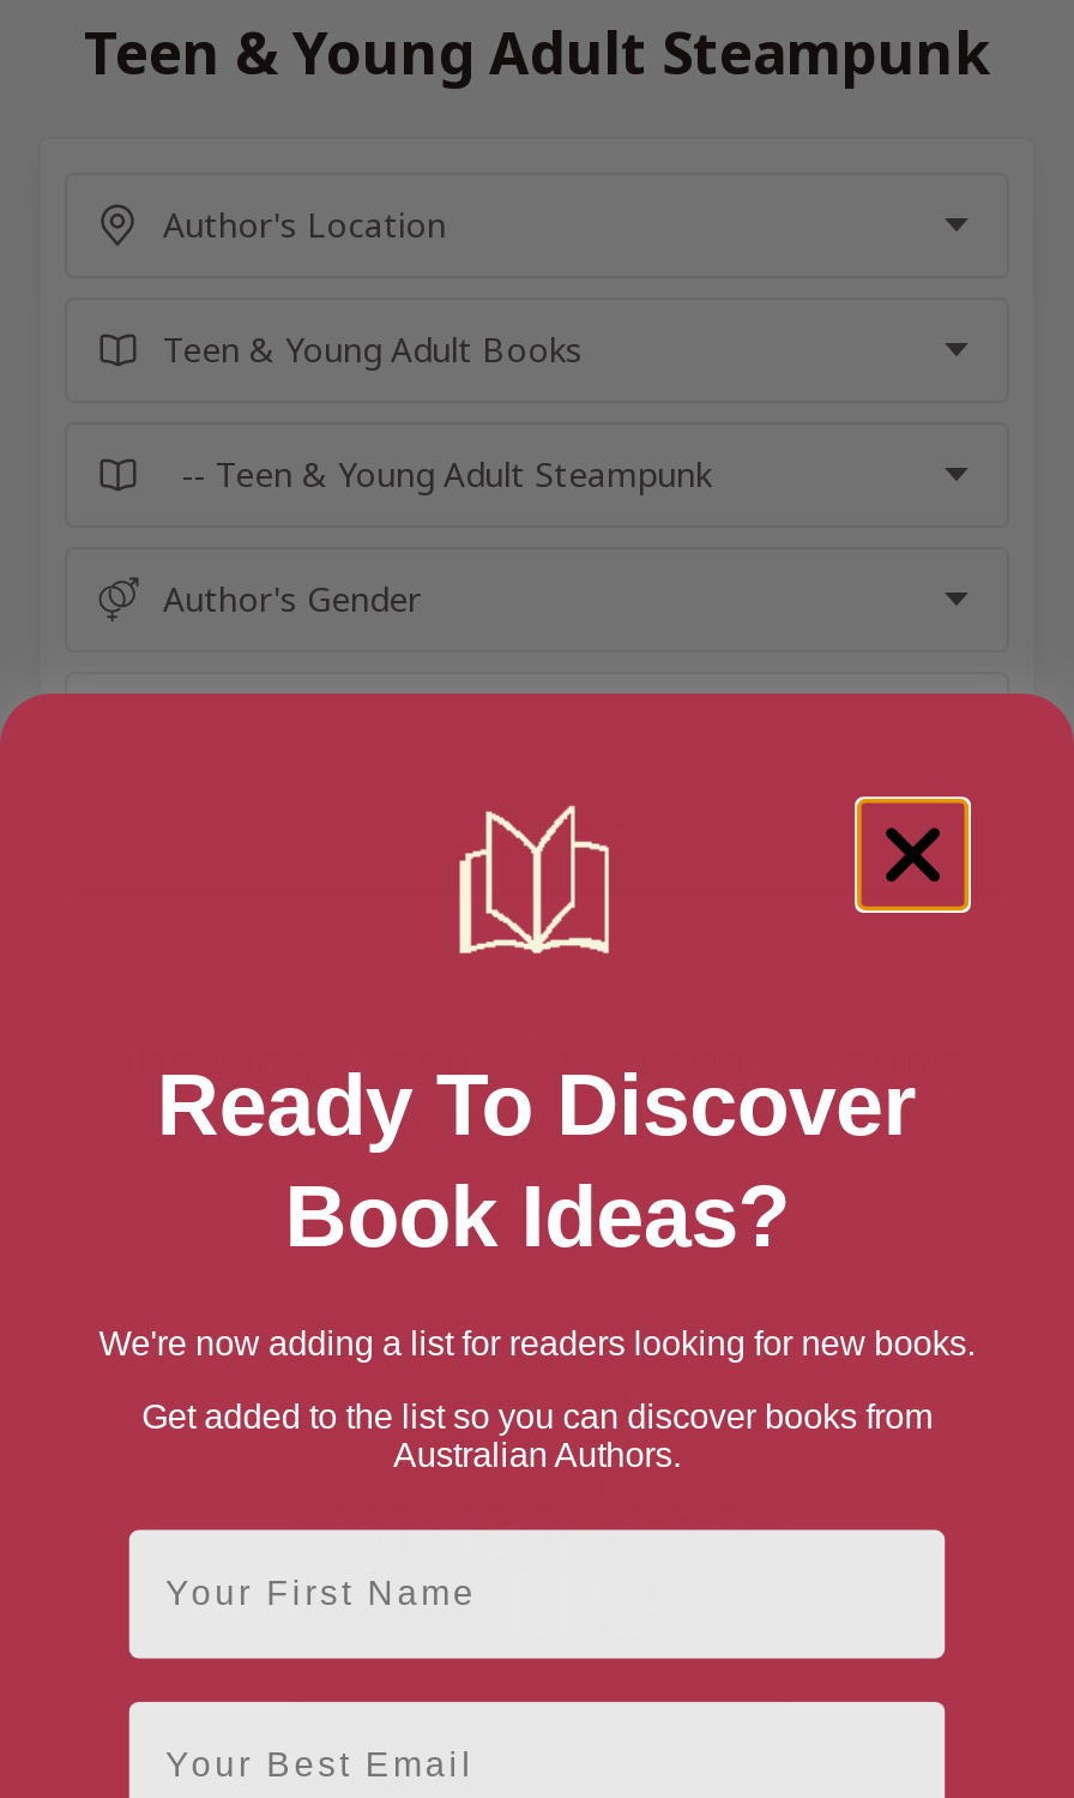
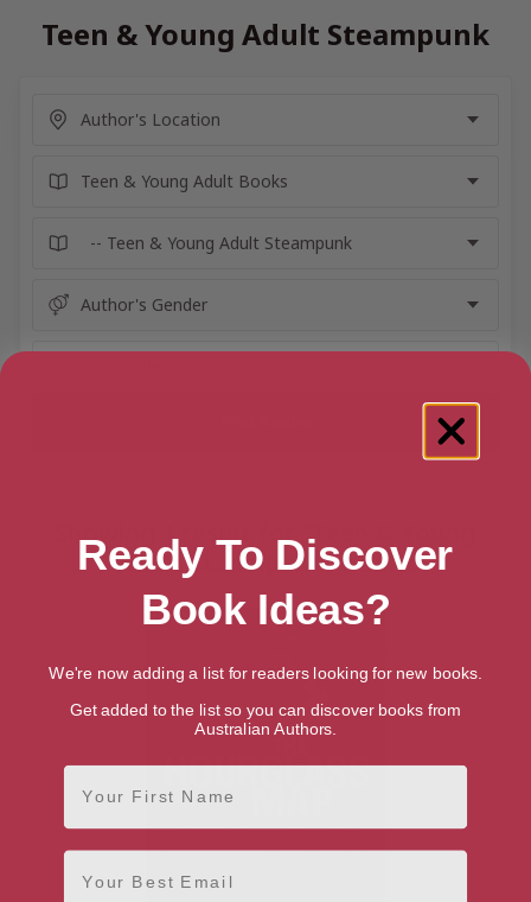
- [image]
